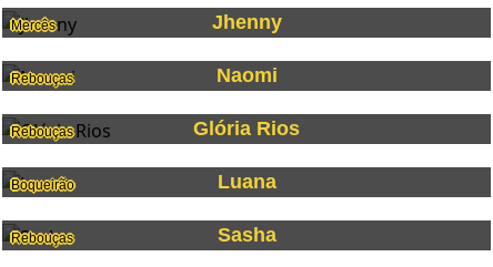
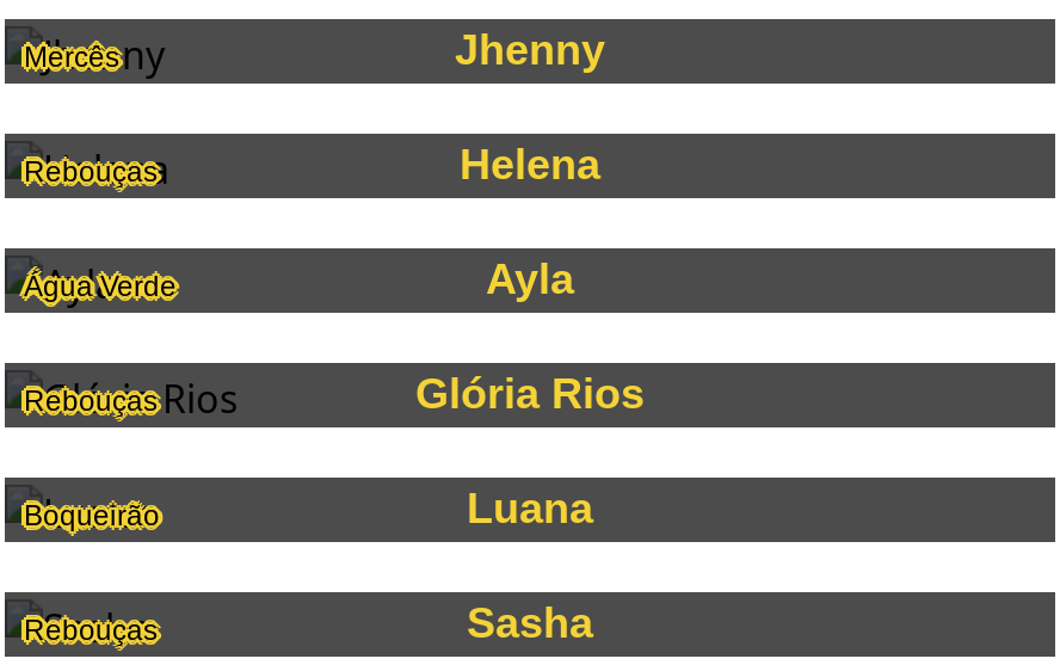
- Naomi
+ Helena

+ Ayla
+ Água Verde
